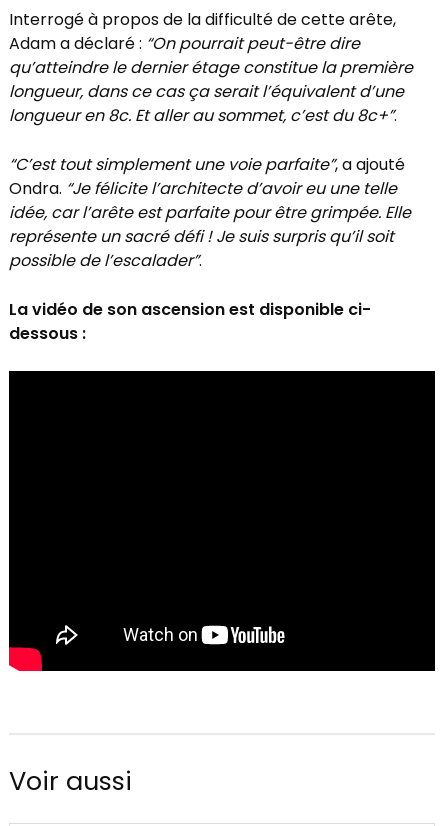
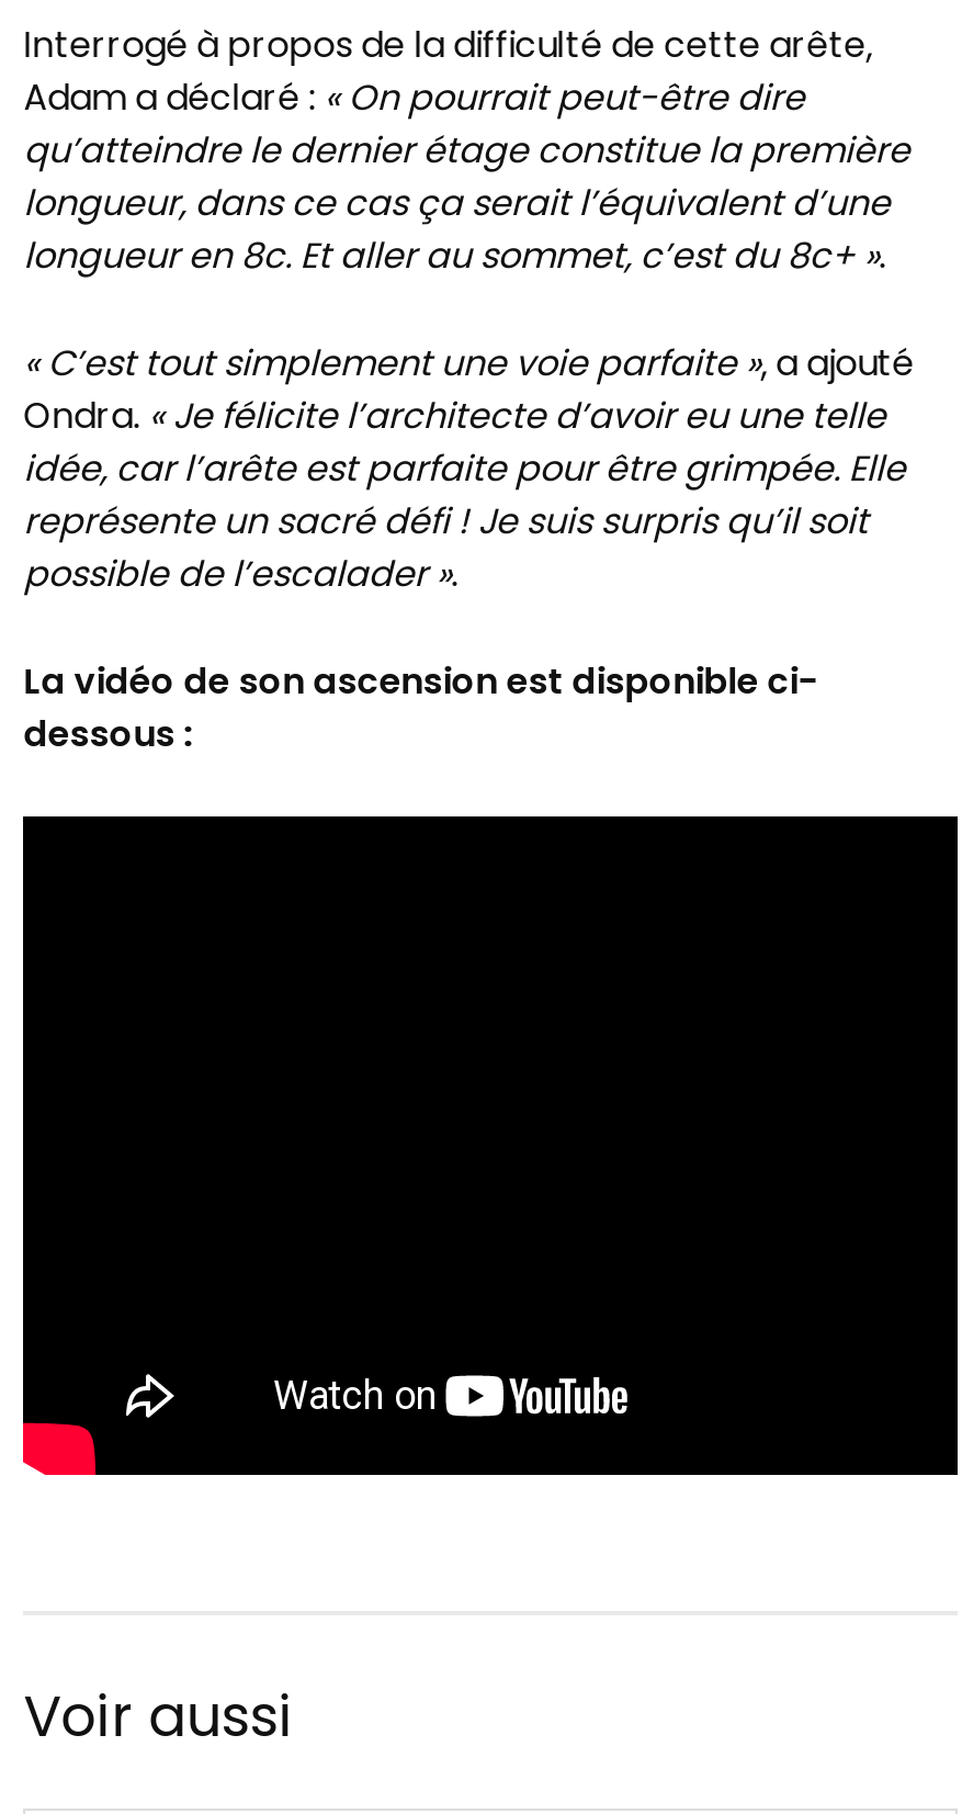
- Adam a déclaré : “On pourrait peut-être dire
+ Adam a déclaré : « On pourrait peut-être dire

- longueur en 8c. Et aller au sommet, c’est du 8c+”.
+ longueur en 8c. Et aller au sommet, c’est du 8c+ ».

- “C’est tout simplement une voie parfaite”, a ajouté
- Ondra. “Je félicite l’architecte d’avoir eu une telle
+ « C’est tout simplement une voie parfaite », a ajouté
+ Ondra. « Je félicite l’architecte d’avoir eu une telle

- possible de l’escalader”.
+ possible de l’escalader ».
